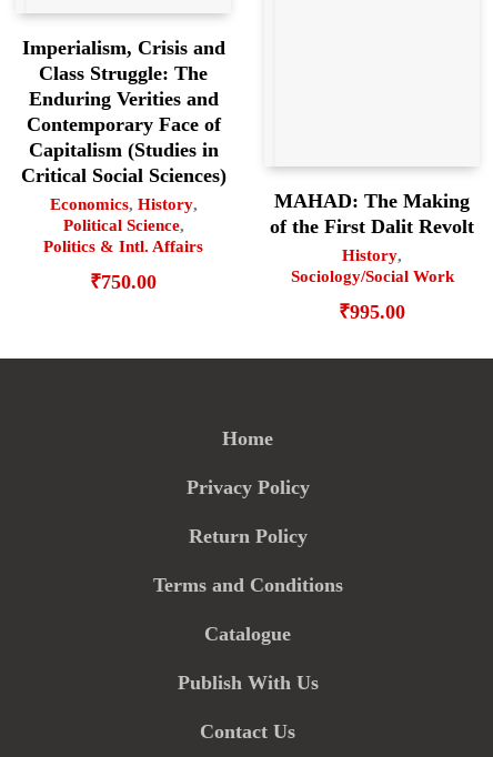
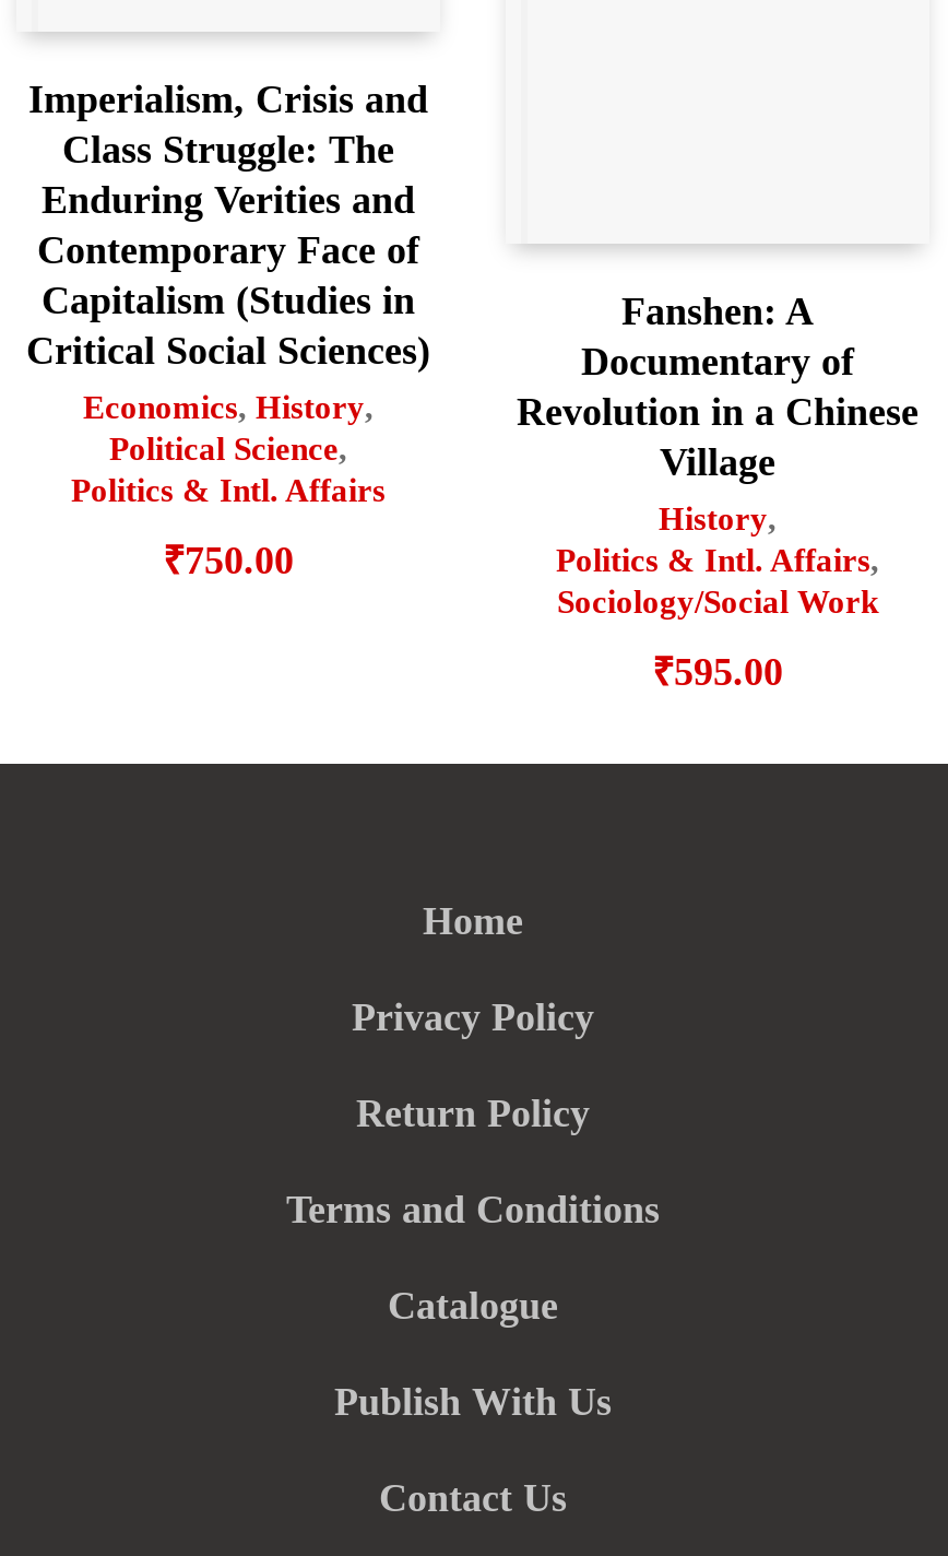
- MAHAD: The Making
- of the First Dalit Revolt
+ Fanshen: A
+ Documentary of
+ Revolution in a Chinese
+ Village

+ Politics & Intl. Affairs,

- ₹995.00
+ ₹595.00
